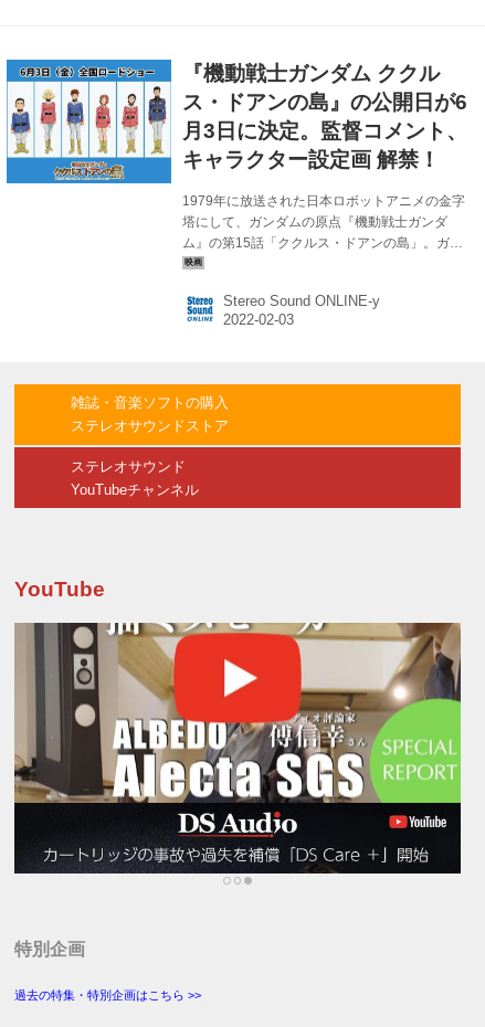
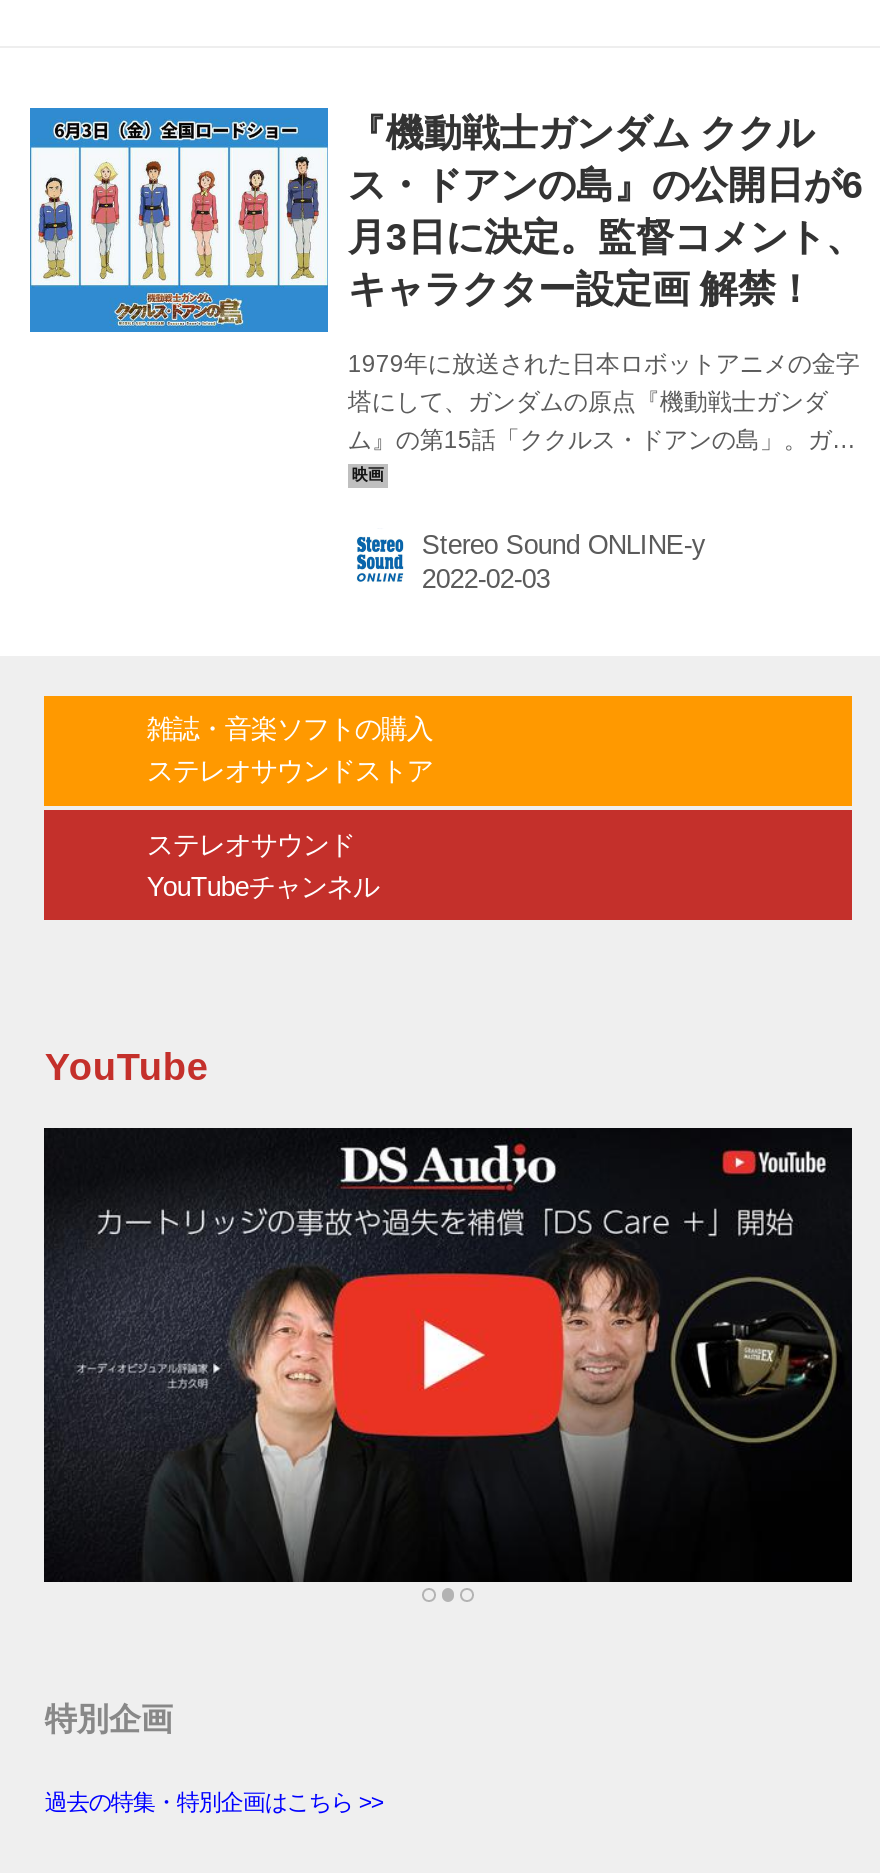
- [image]
+ [image]
